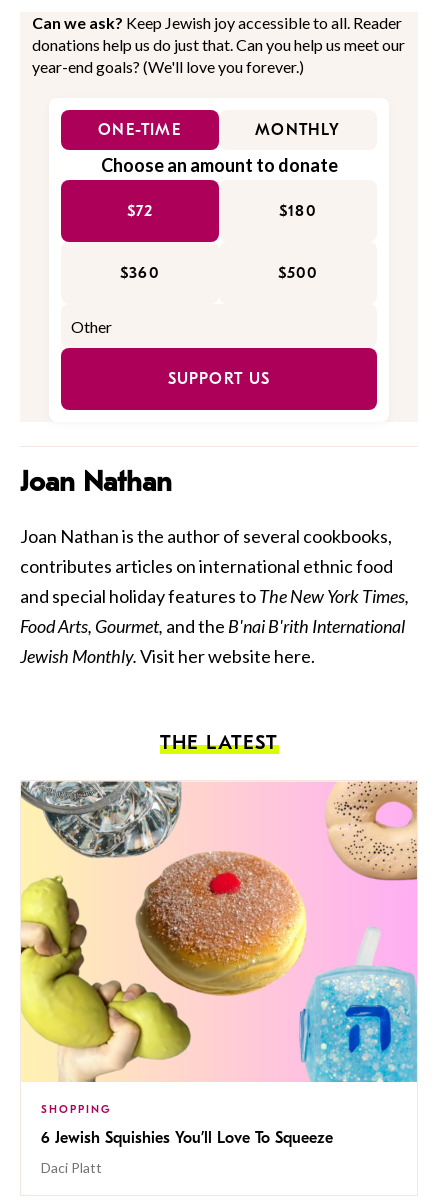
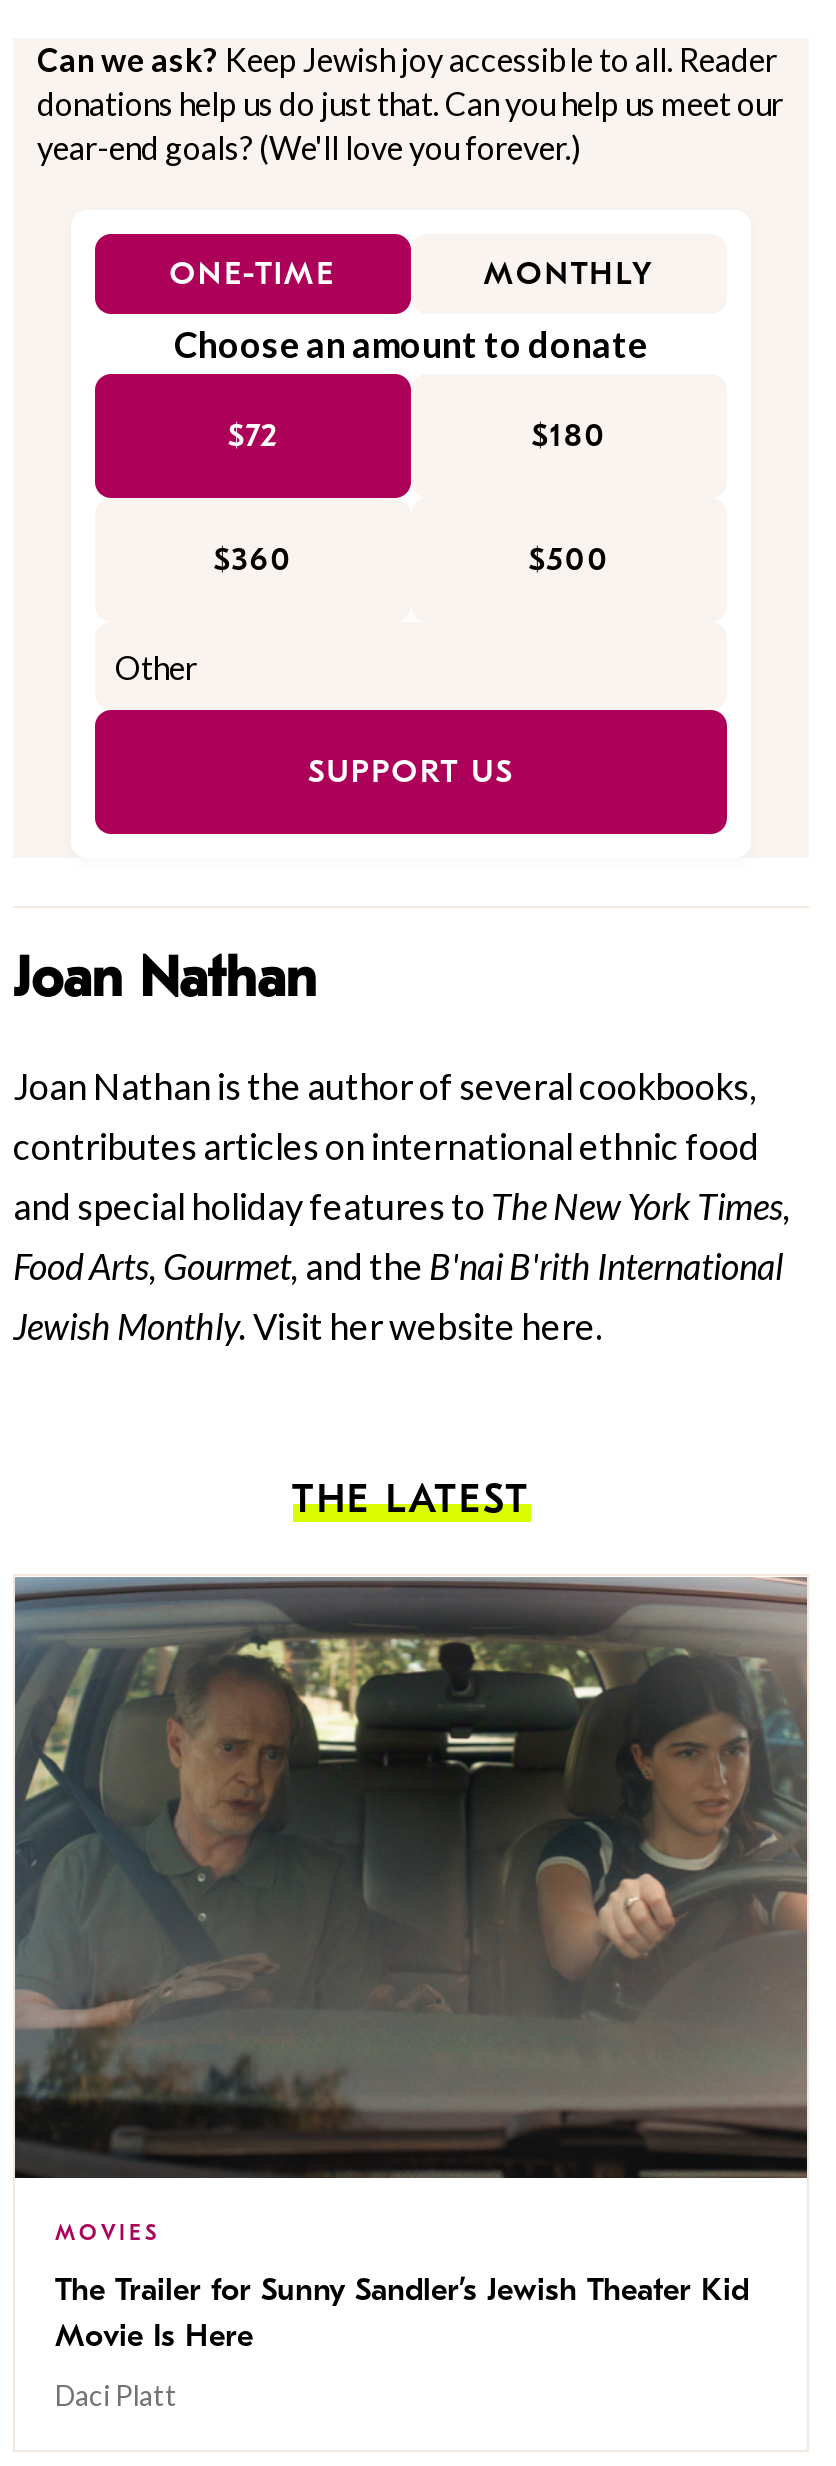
- [image]
- SHOPPING
+ [image]
+ MOVIES

- 6 Jewish Squishies You’ll Love To Squeeze
+ The Trailer for Sunny Sandler’s Jewish Theater Kid
+ Movie Is Here
